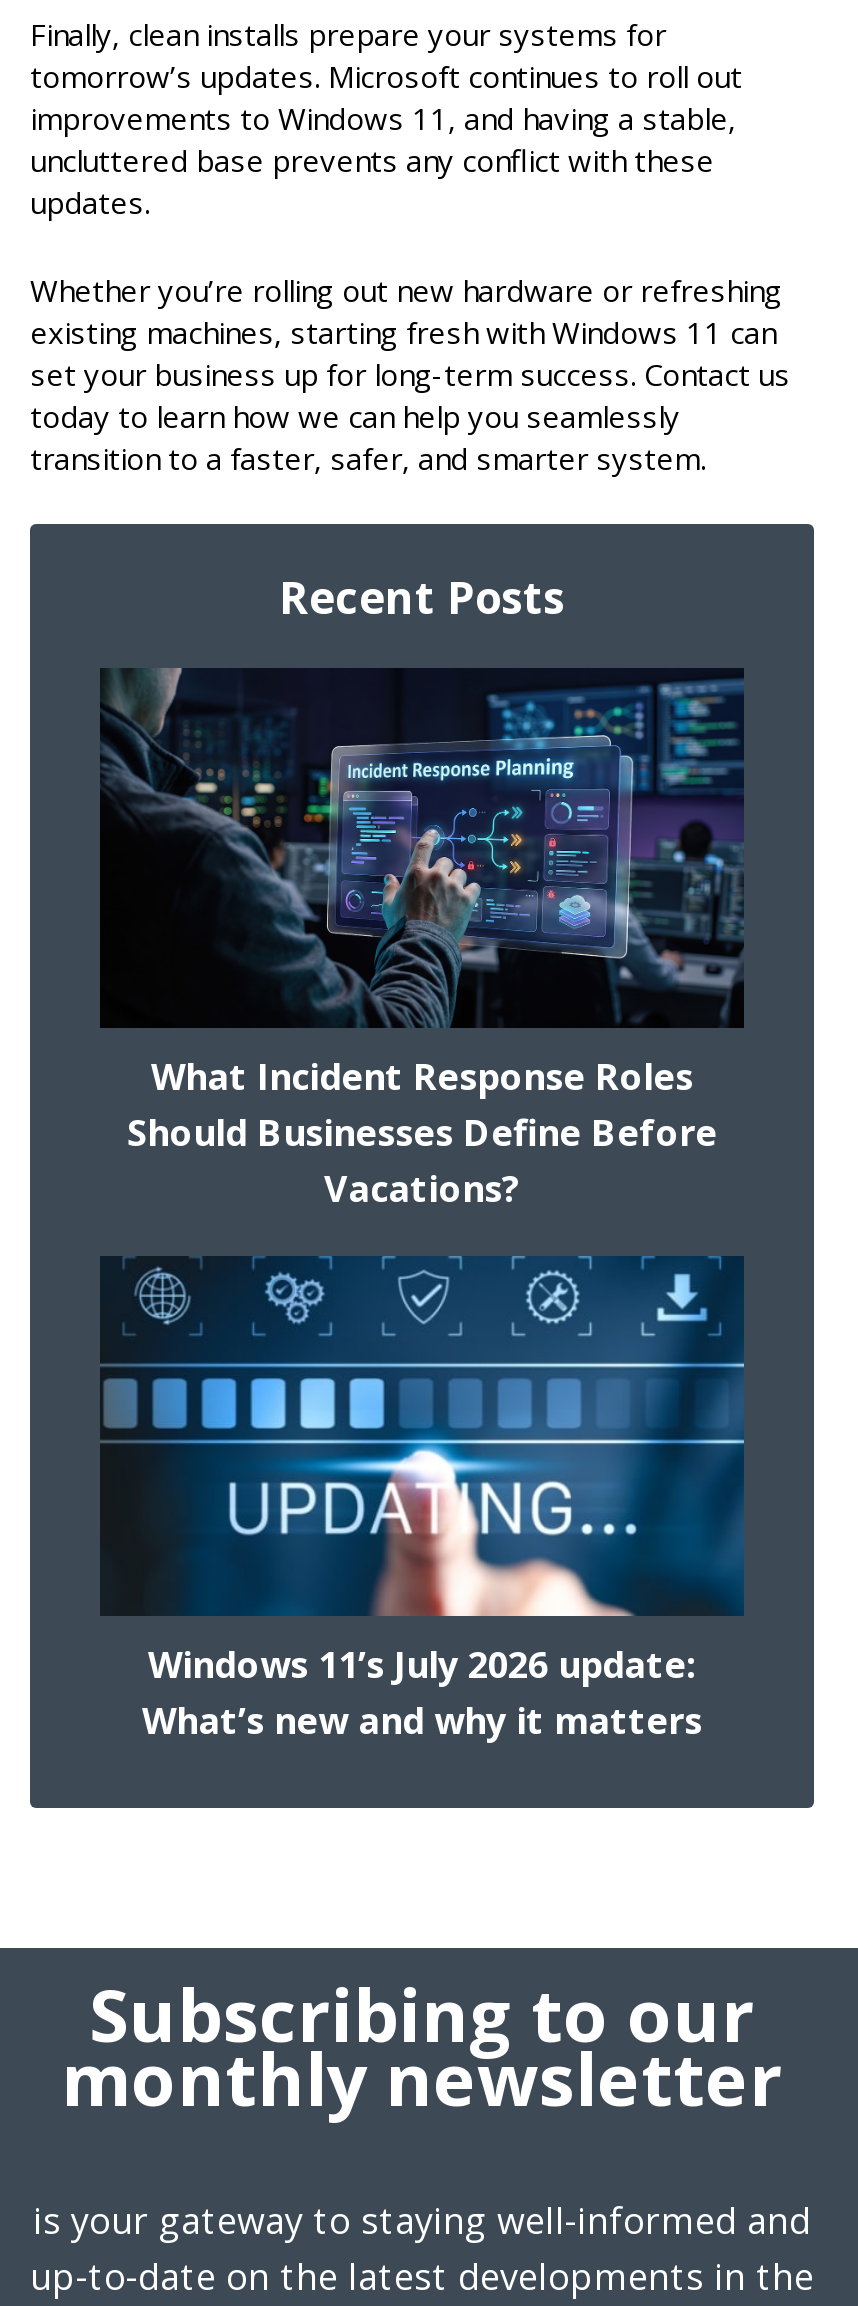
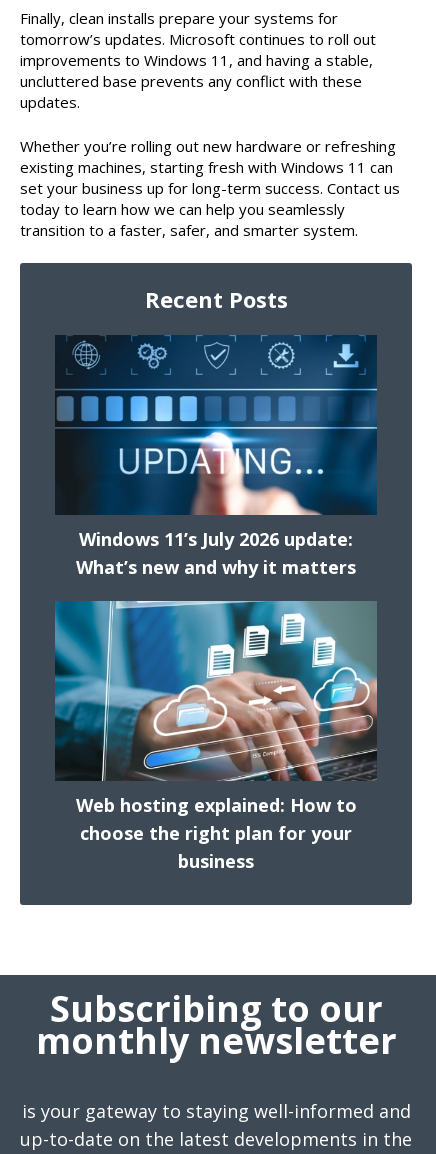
- [image]
- What Incident Response Roles
- Should Businesses Define Before
- Vacations?

moved up: [image] | Windows 11’s July 2026 update: | What’s new and why it matters

+ [image]
+ Web hosting explained: How to
+ choose the right plan for your
+ business
